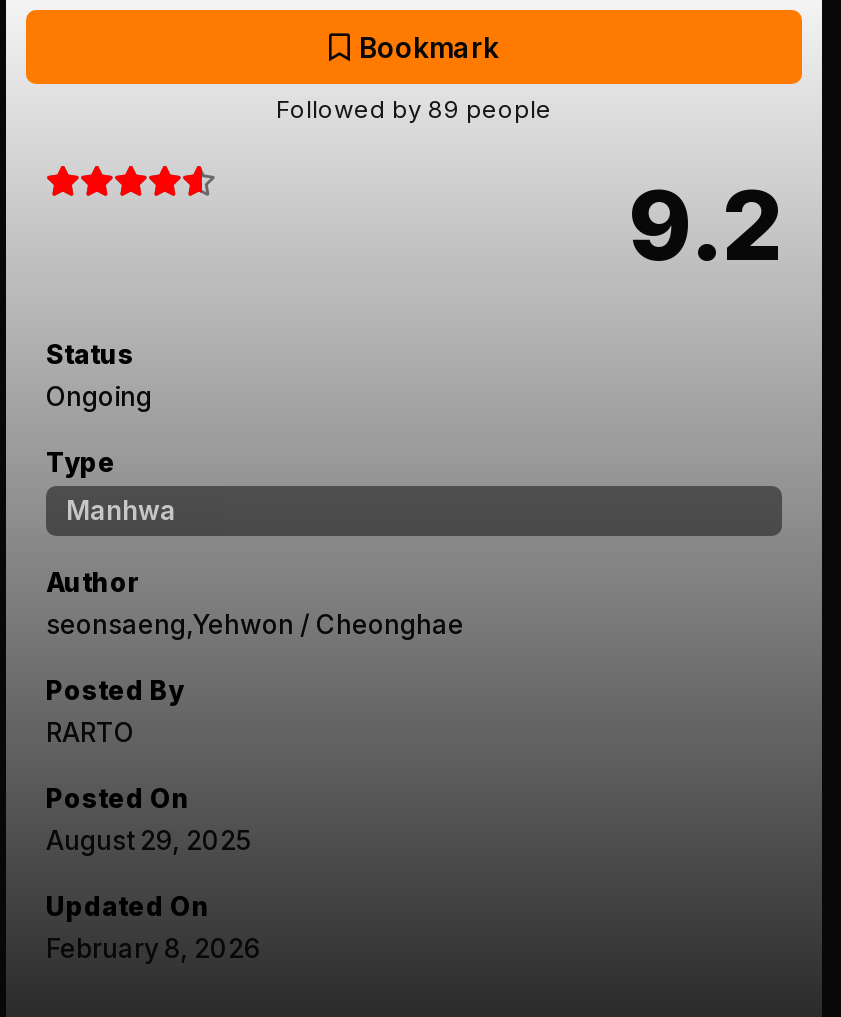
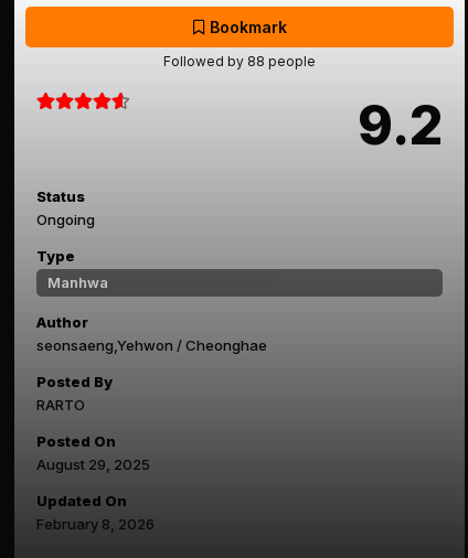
- Followed by 89 people
+ Followed by 88 people
